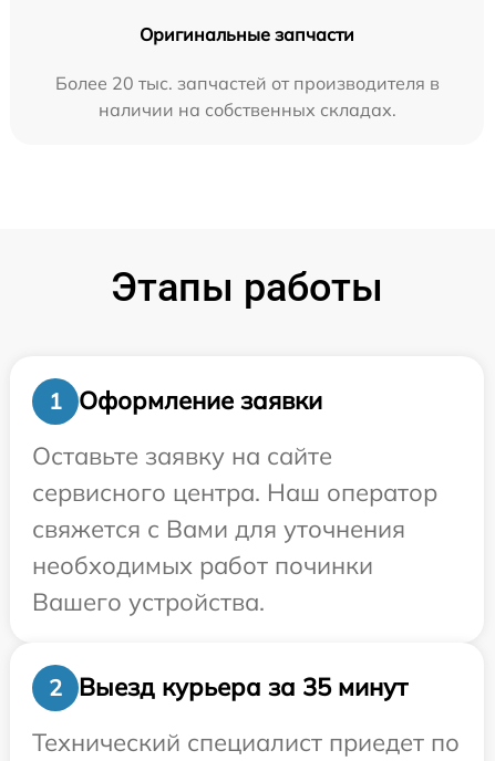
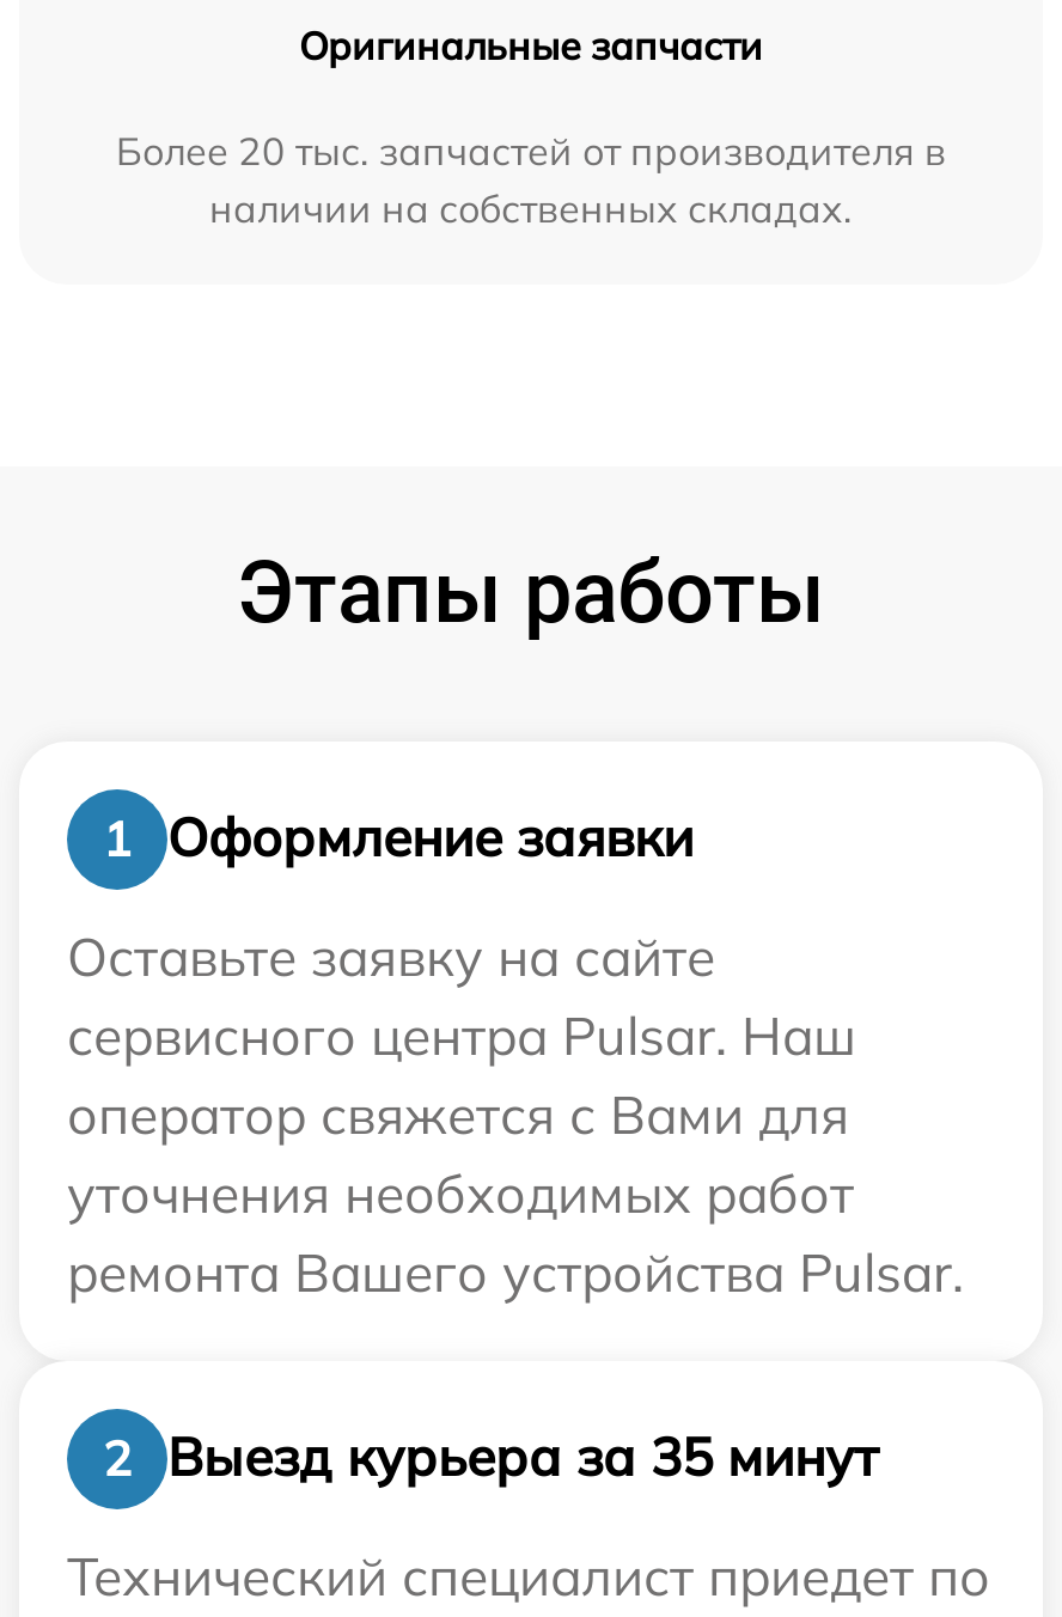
- сервисного центра. Наш оператор
- свяжется с Вами для уточнения
- необходимых работ починки
- Вашего устройства.
+ сервисного центра Pulsar. Наш
+ оператор свяжется с Вами для
+ уточнения необходимых работ
+ ремонта Вашего устройства Pulsar.
